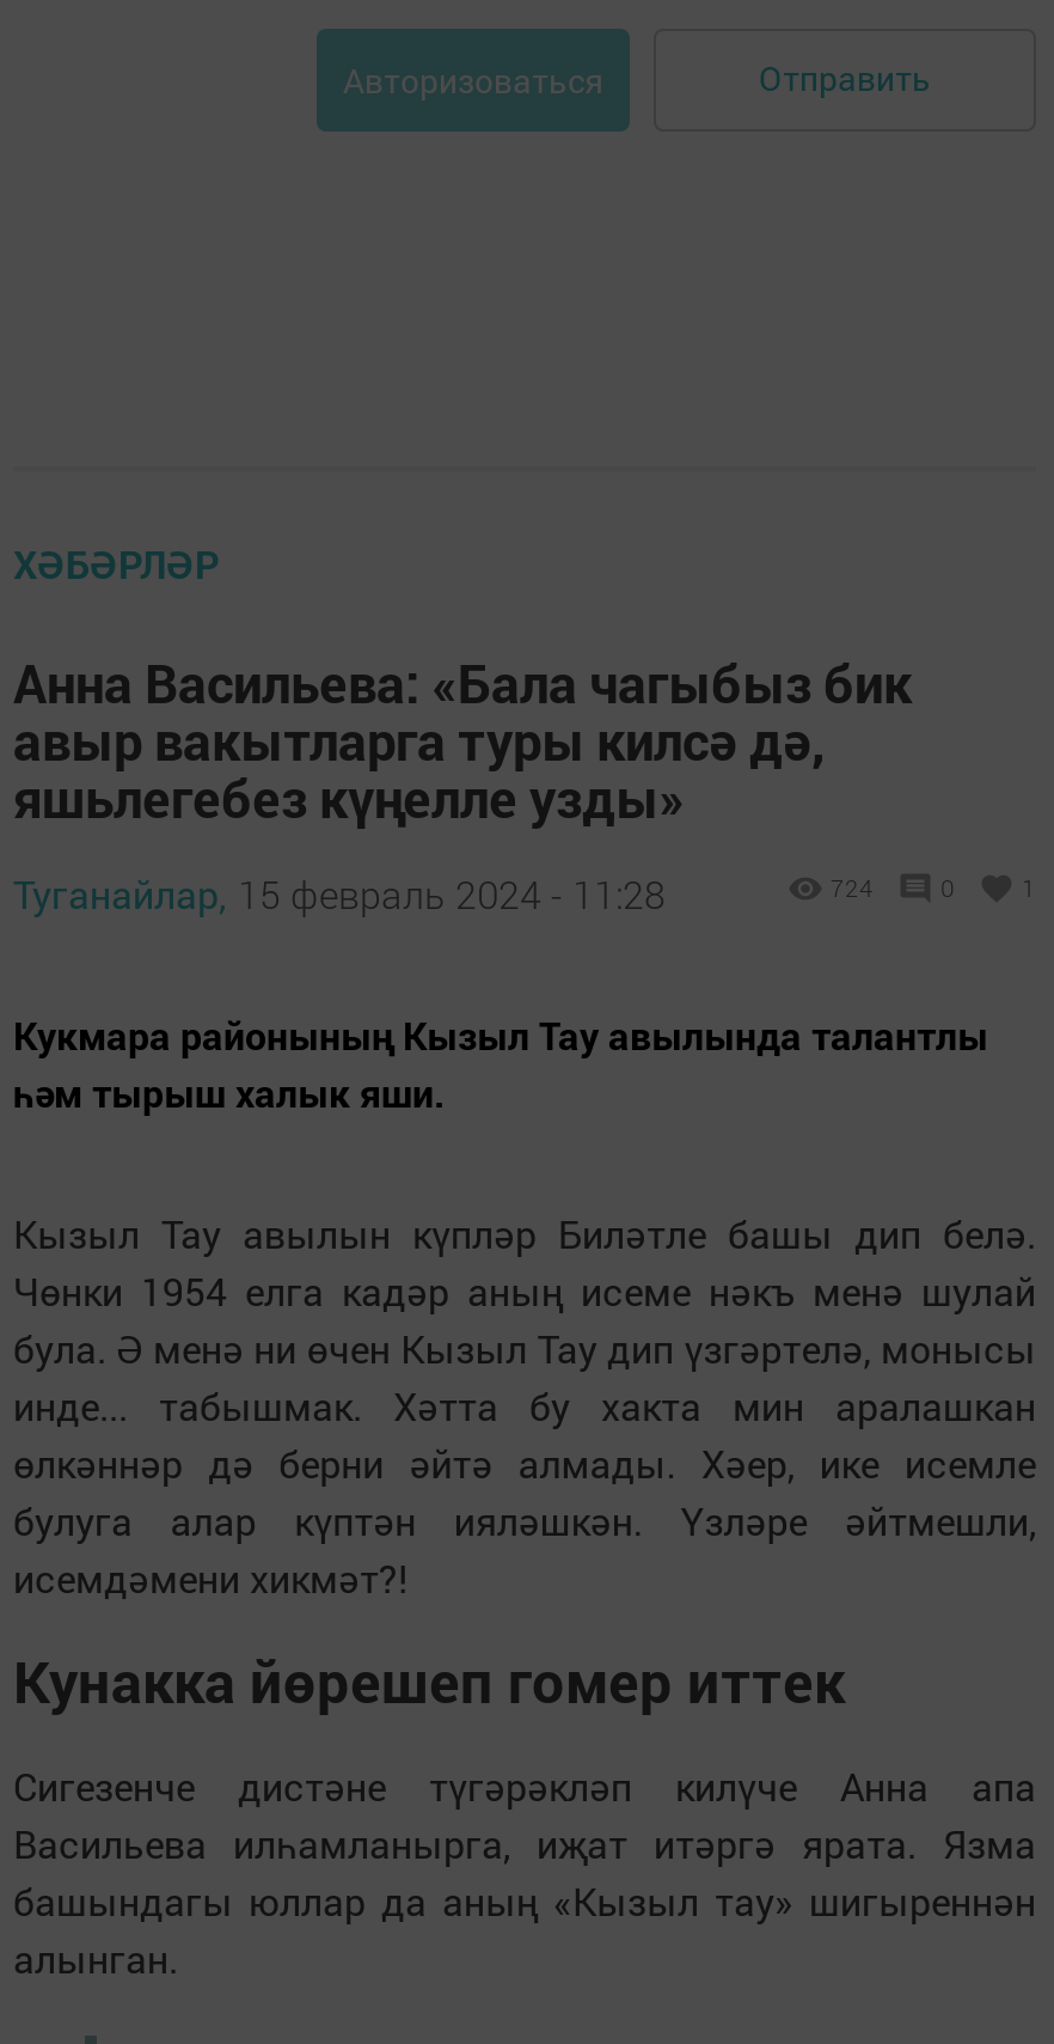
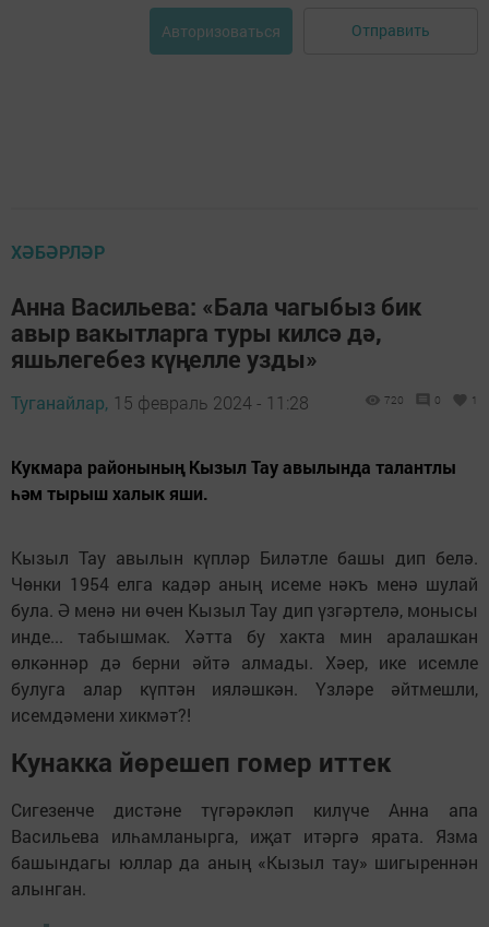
- 724
+ 720
